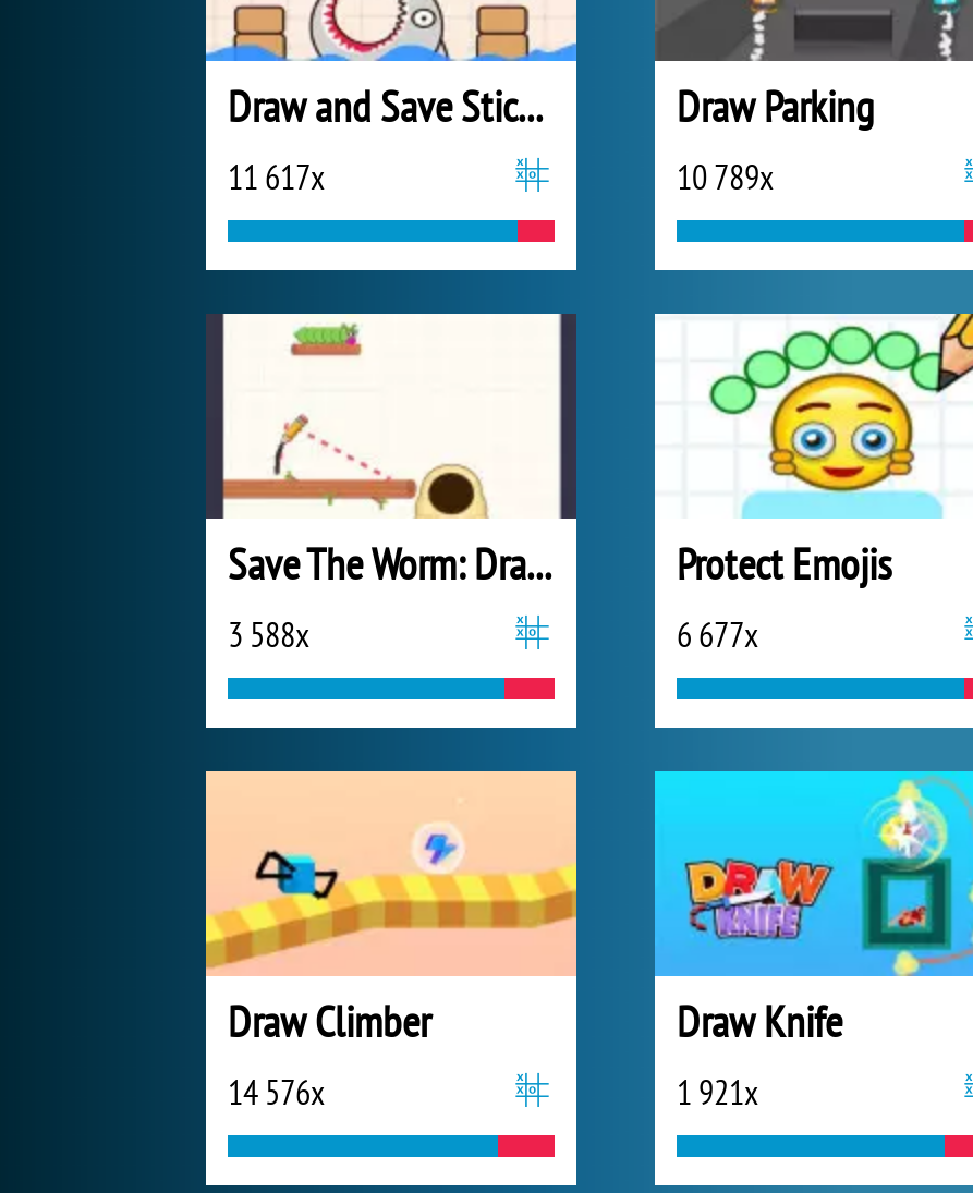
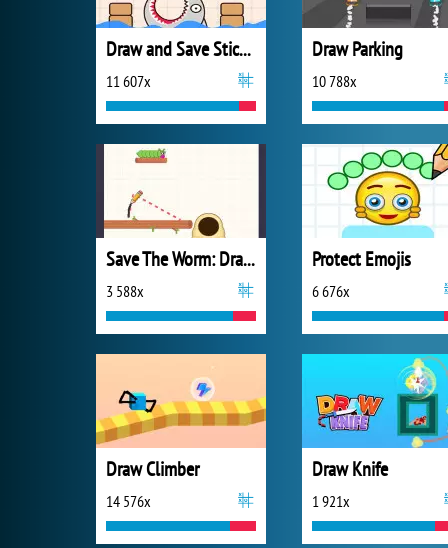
- 11 617x
+ 11 607x

- 10 789x
+ 10 788x

- 6 677x
+ 6 676x
